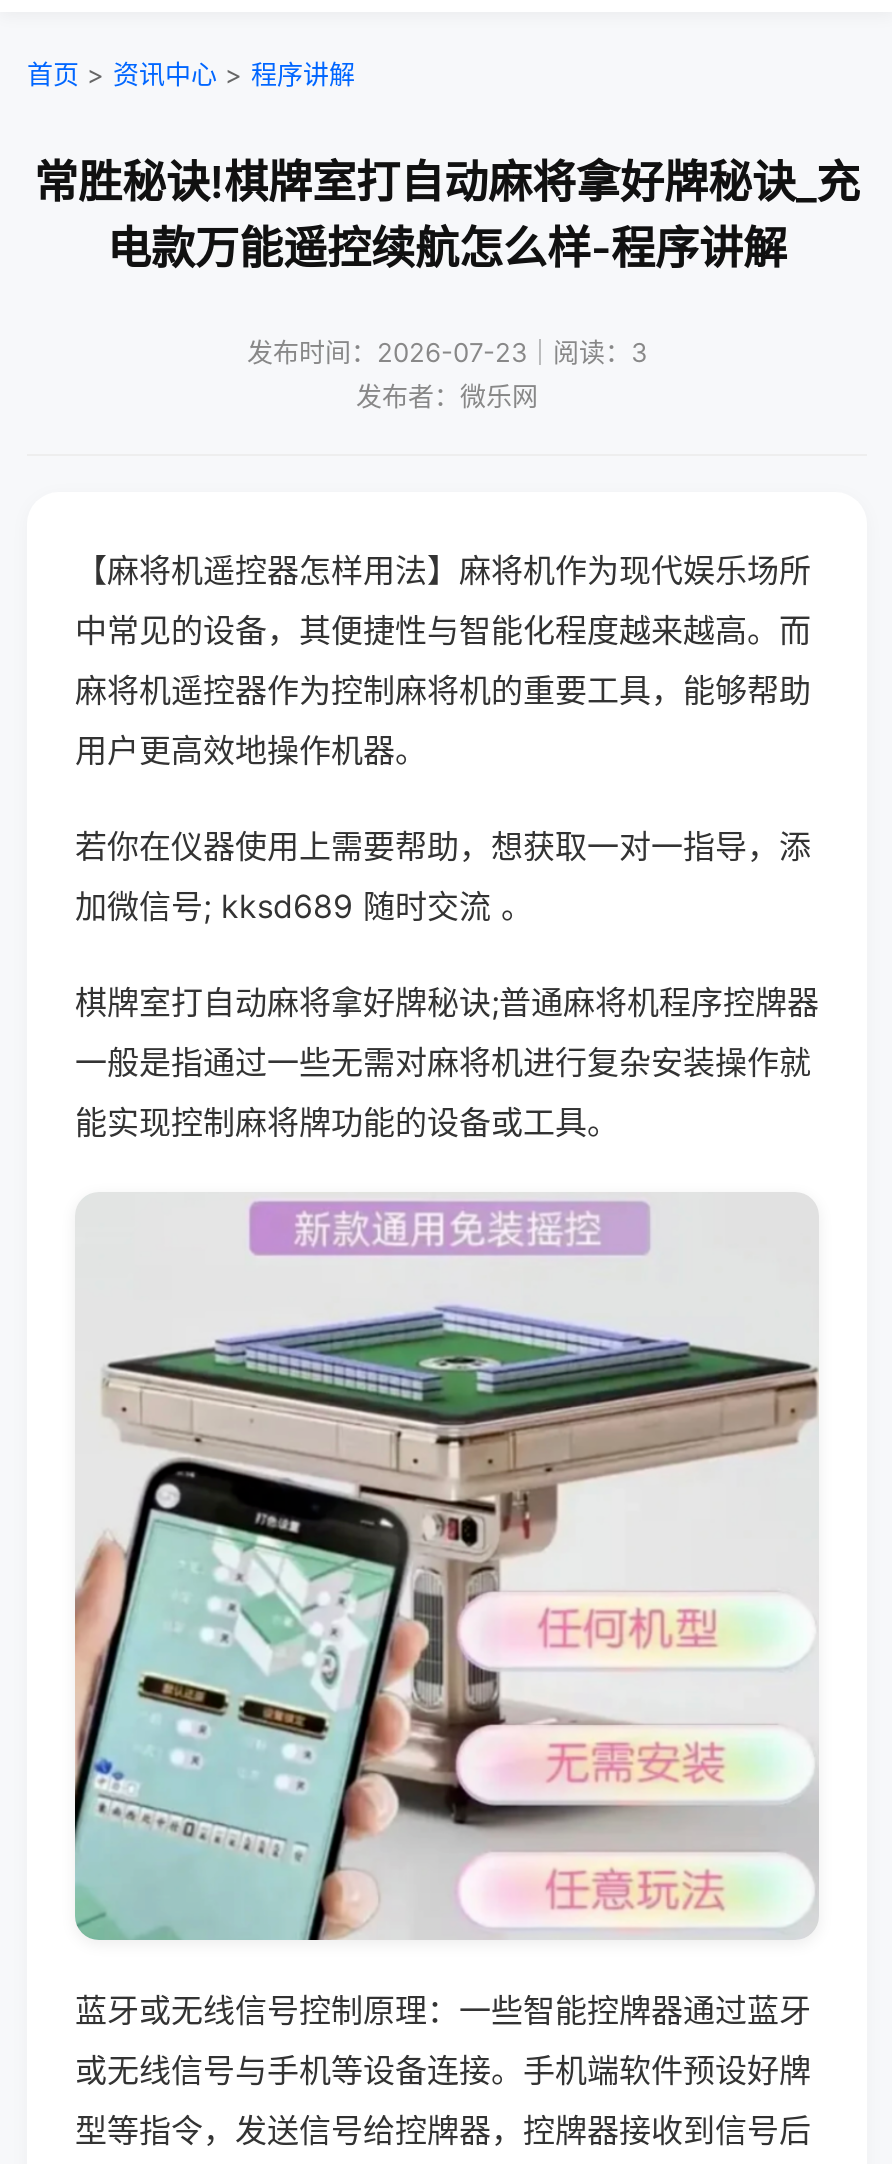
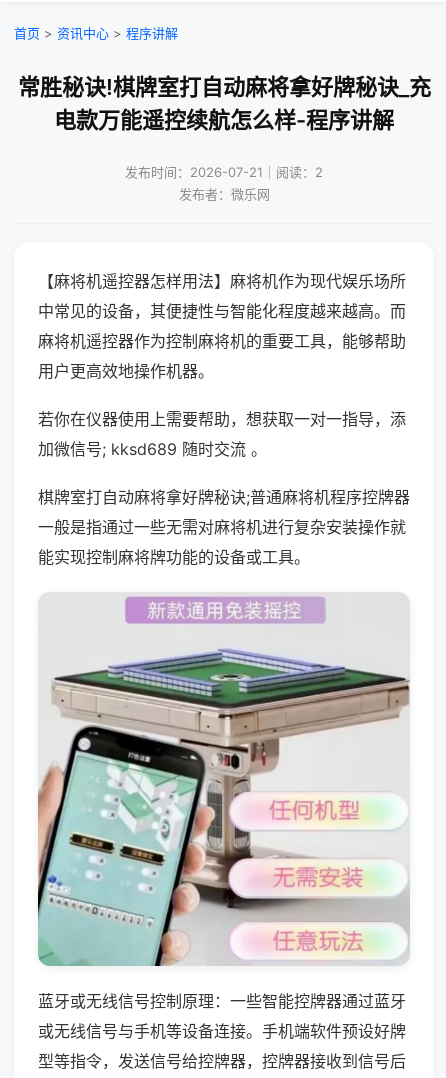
- 发布时间：2026-07-23｜阅读：3
+ 发布时间：2026-07-21｜阅读：2
